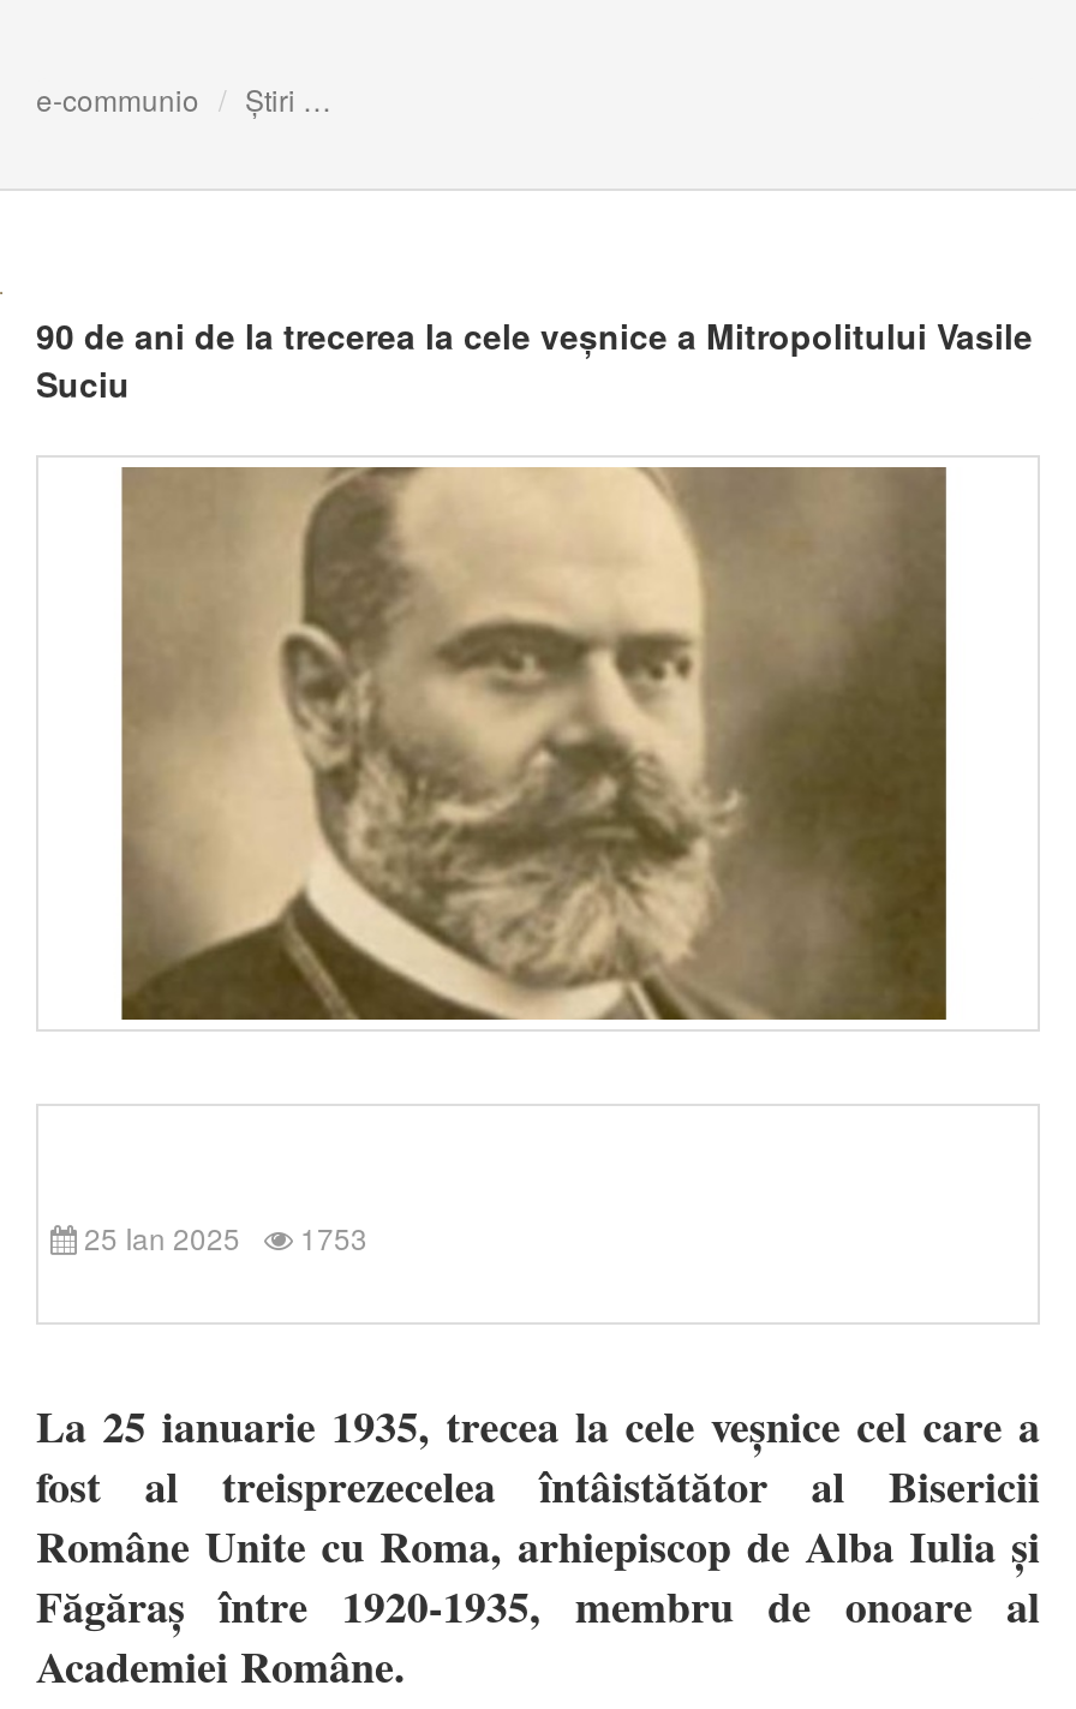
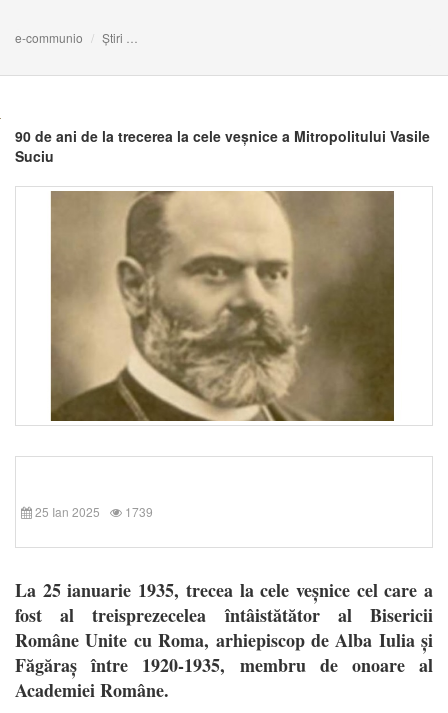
- 25 Ian 2025 1753
+ 25 Ian 2025 1739
